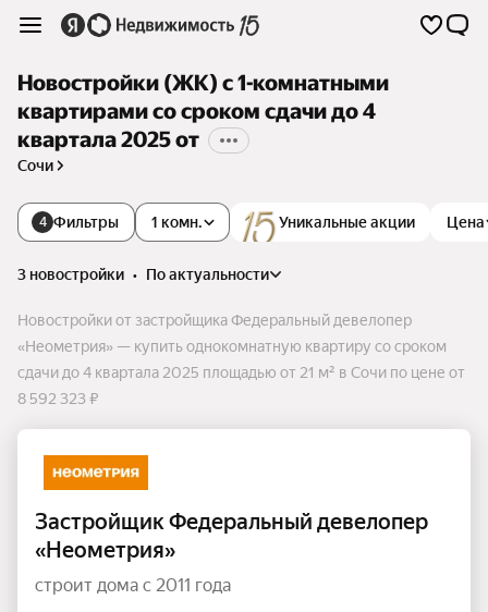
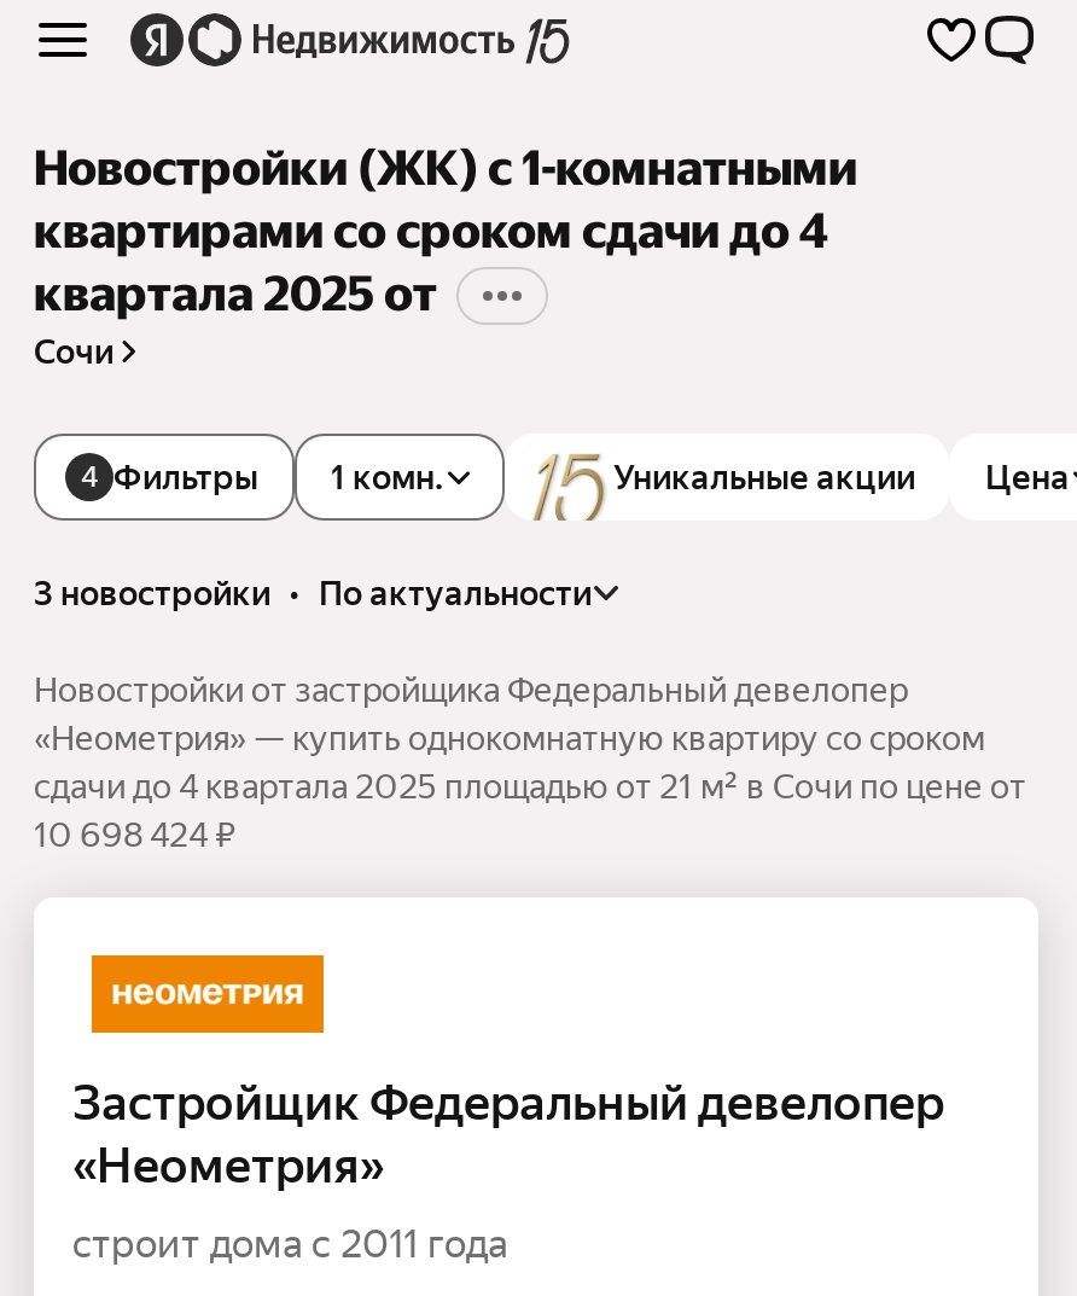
- 8 592 323 ₽
+ 10 698 424 ₽
